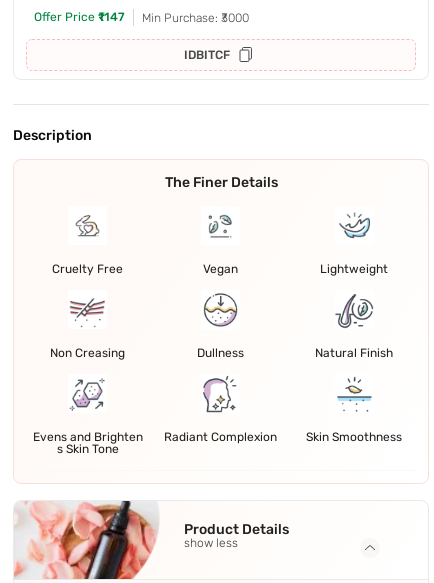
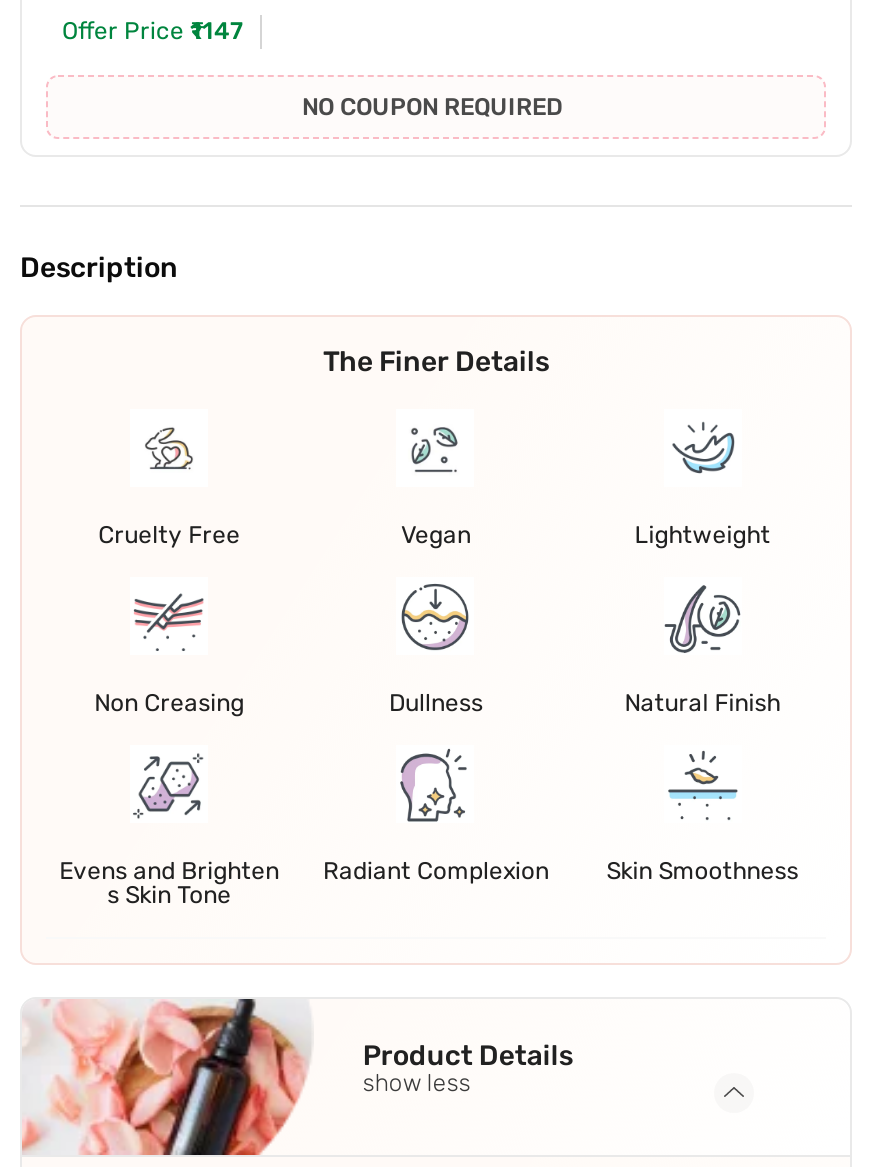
- Min Purchase: ₹3000
- IDBITCF
+ NO COUPON REQUIRED
